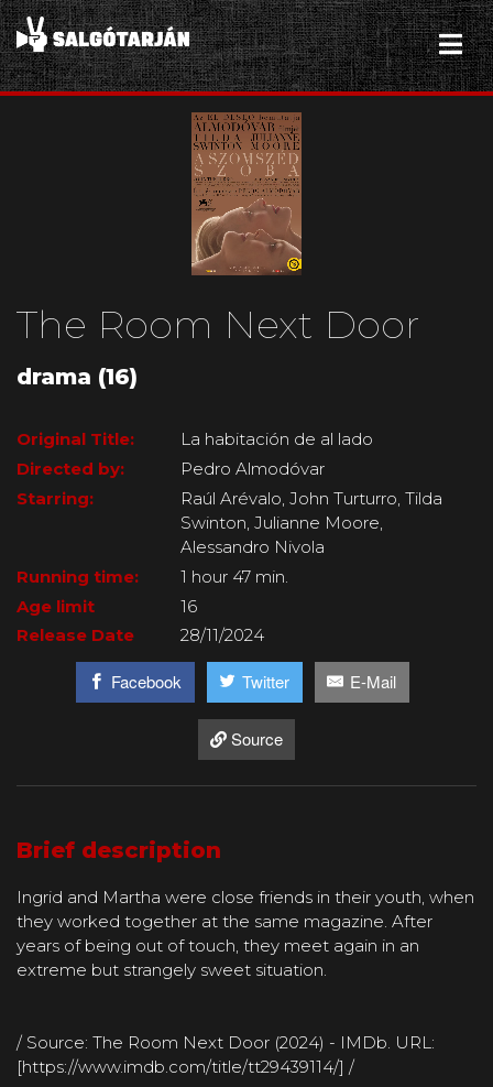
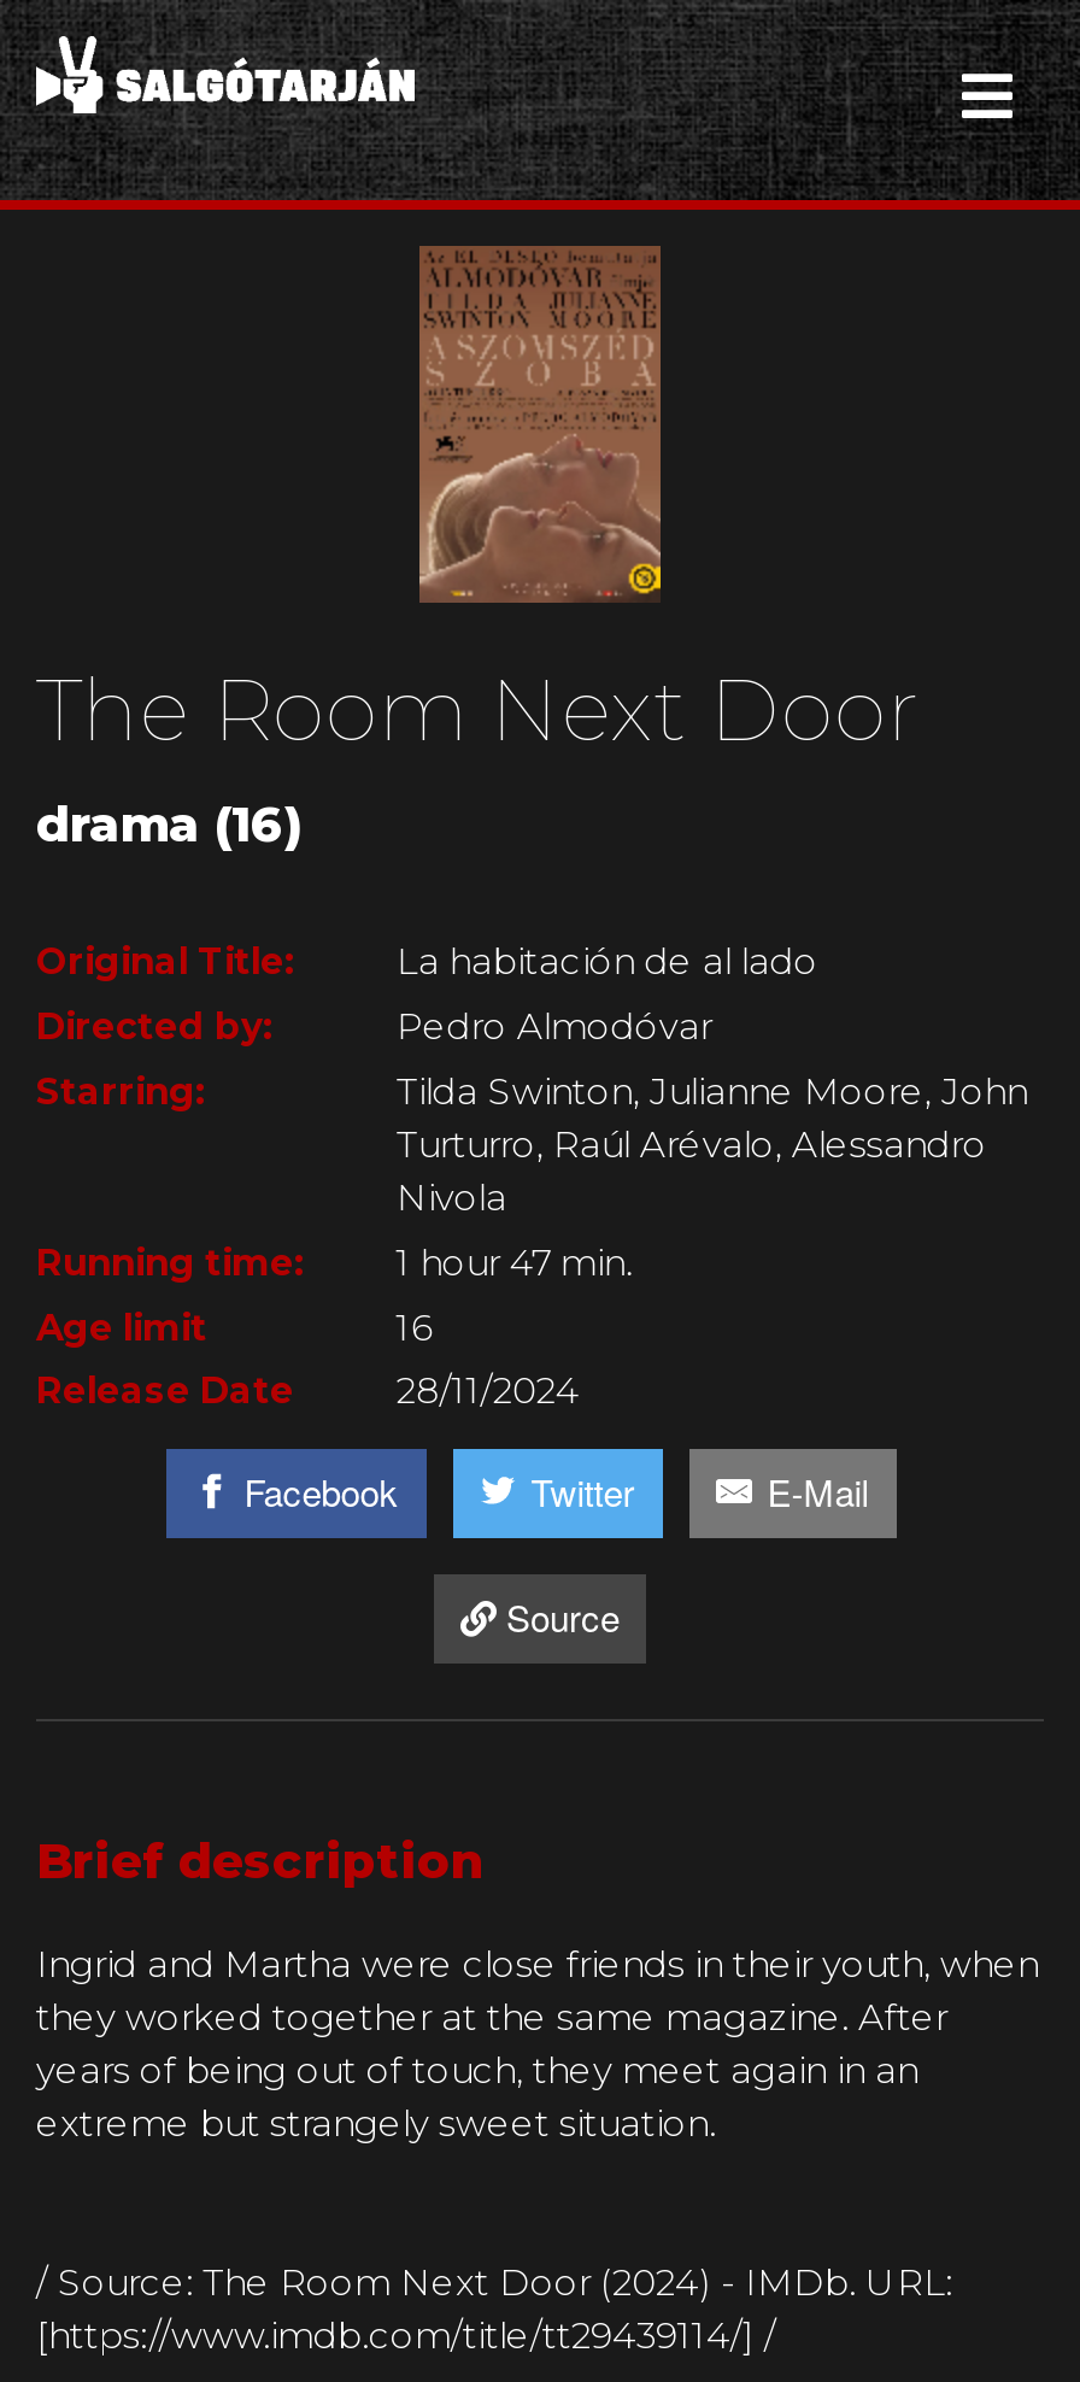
- Raúl Arévalo, John Turturro, Tilda
- Swinton, Julianne Moore,
- Alessandro Nivola
+ Tilda Swinton, Julianne Moore, John
+ Turturro, Raúl Arévalo, Alessandro
+ Nivola
